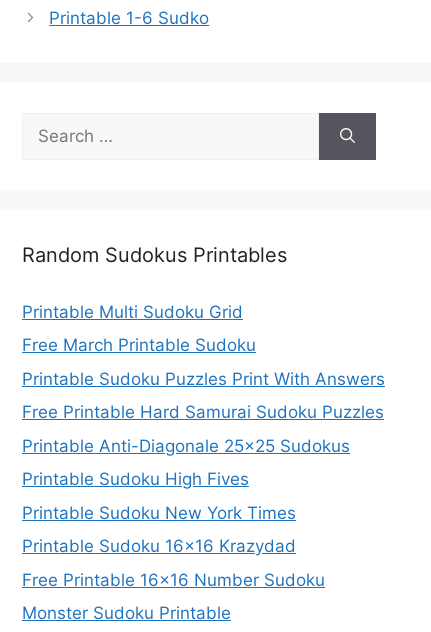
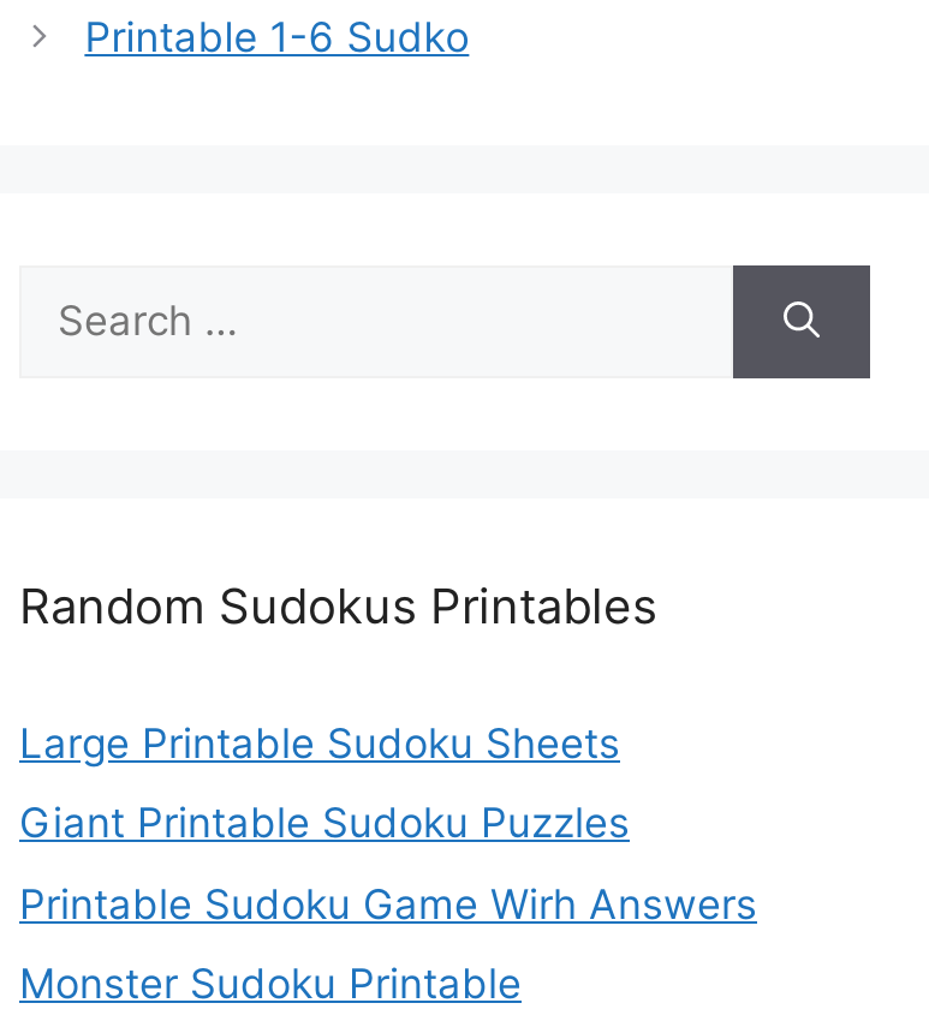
- Printable Multi Sudoku Grid
- Free March Printable Sudoku
- Printable Sudoku Puzzles Print With Answers
- Free Printable Hard Samurai Sudoku Puzzles
- Printable Anti-Diagonale 25×25 Sudokus
- Printable Sudoku High Fives
- Printable Sudoku New York Times
- Printable Sudoku 16×16 Krazydad
- Free Printable 16×16 Number Sudoku
+ Large Printable Sudoku Sheets
+ Giant Printable Sudoku Puzzles
+ Printable Sudoku Game Wirh Answers
